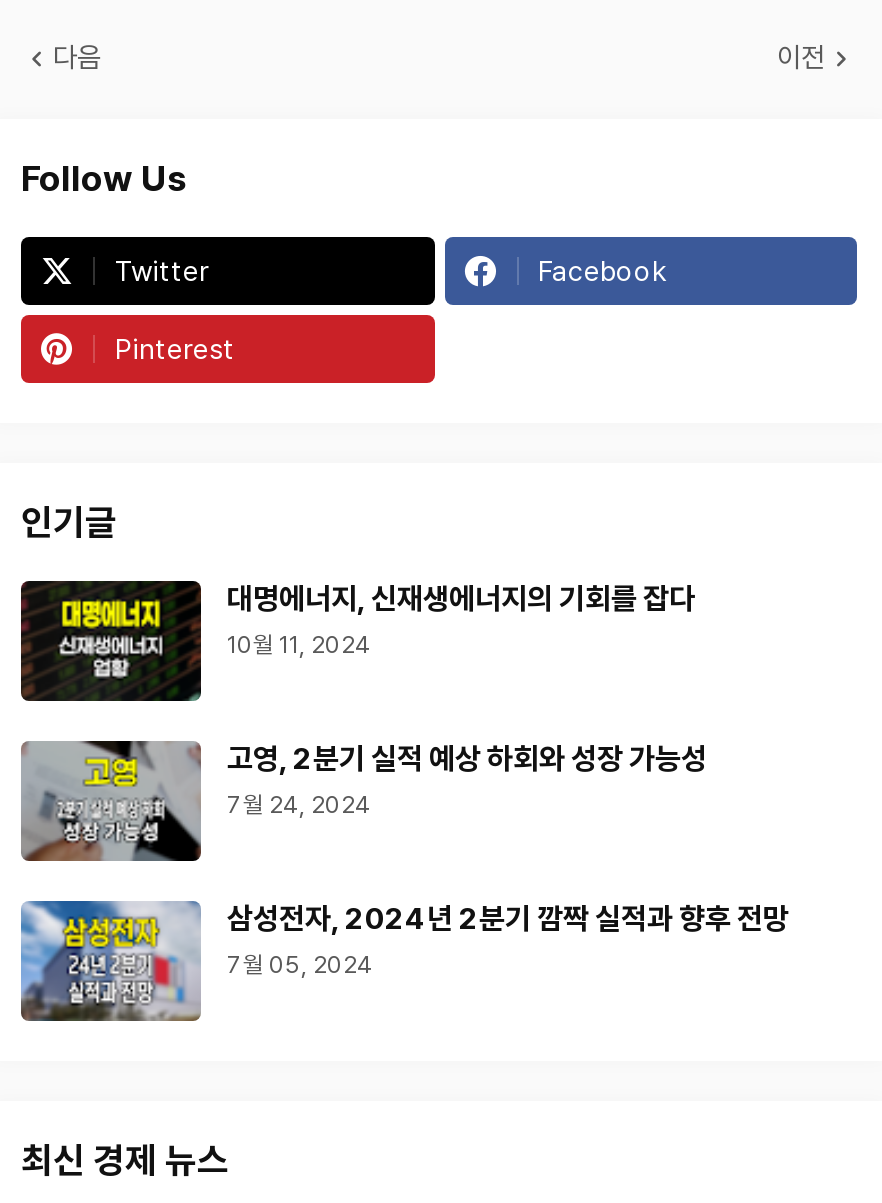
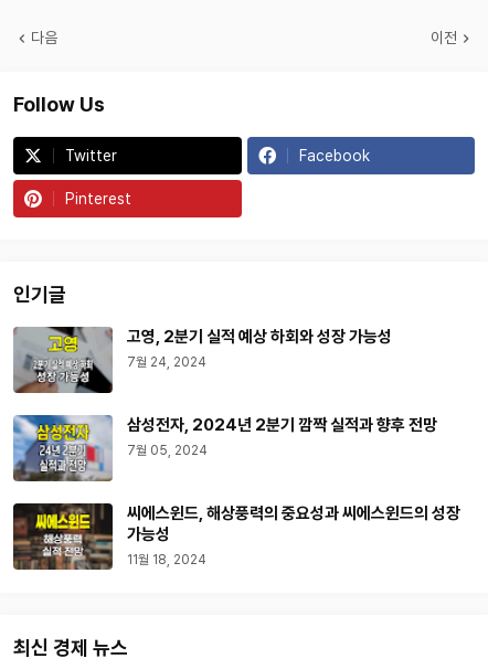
- [image]
- 대명에너지, 신재생에너지의 기회를 잡다
- 10월 11, 2024

moved up: [image] | 고영, 2분기 실적 예상 하회와 성장 가능성 | 7월 24, 2024 | 삼성전자, 2024년 2분기 깜짝 실적과 향후 전망 | 7월 05, 2024

+ [image]
+ 씨에스윈드, 해상풍력의 중요성과 씨에스윈드의 성장
+ 가능성
+ 11월 18, 2024
